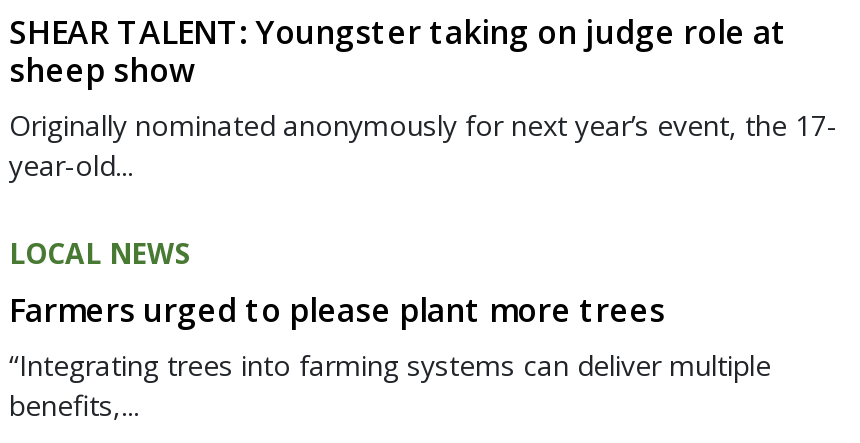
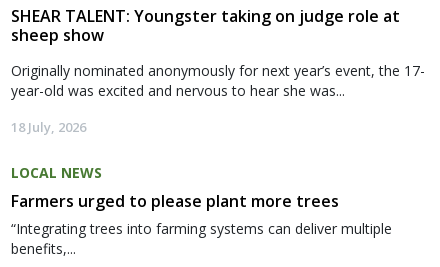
- year-old...
+ year-old was excited and nervous to hear she was...
+ 18 July, 2026
